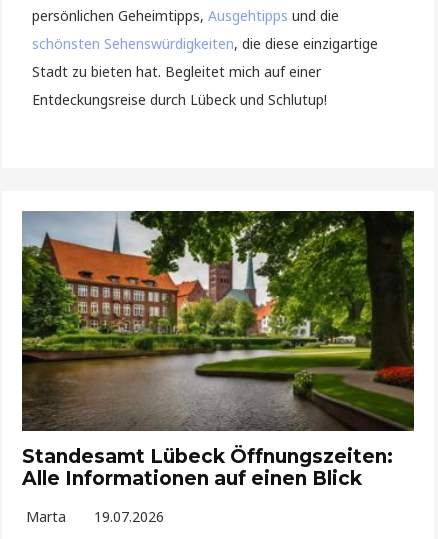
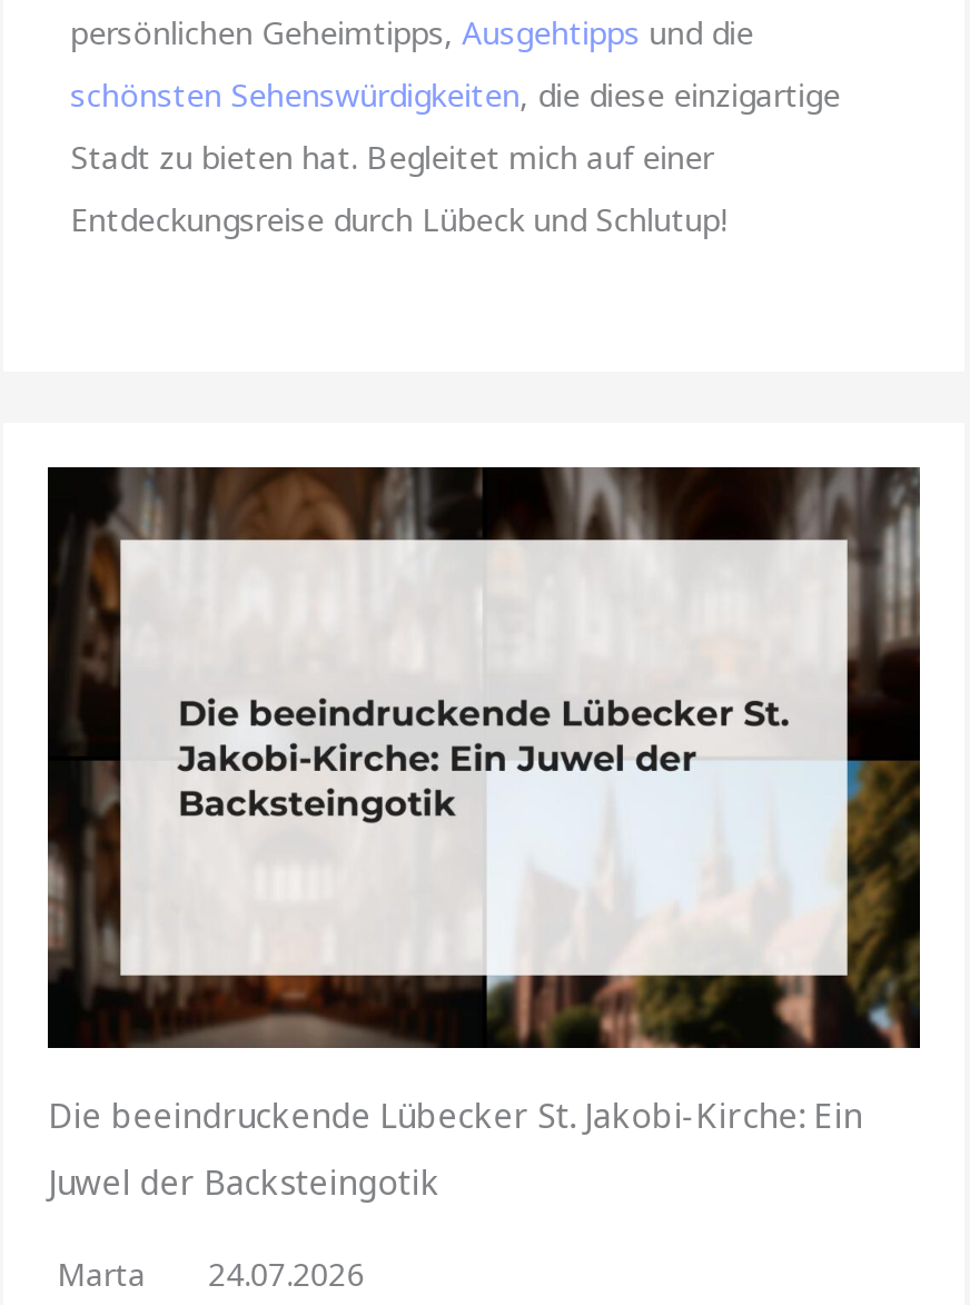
- [image]
- Standesamt Lübeck Öffnungszeiten:
- Alle Informationen auf einen Blick
+ [image]
+ Die beeindruckende Lübecker St. Jakobi-Kirche: Ein
+ Juwel der Backsteingotik

- Marta 19.07.2026
+ Marta 24.07.2026
